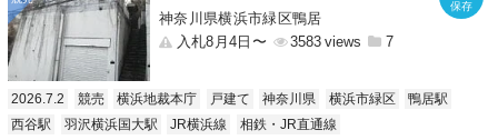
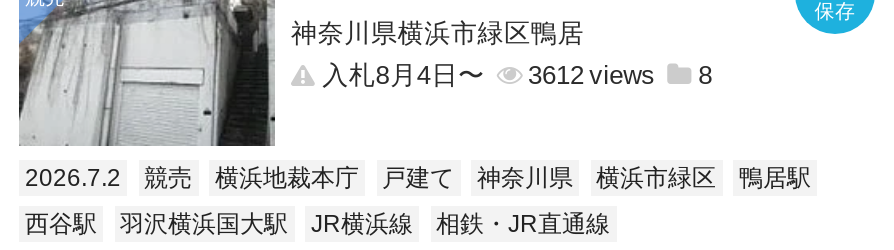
- 入札8月4日〜 3583
+ 入札8月4日〜 3612

- 7
+ 8
